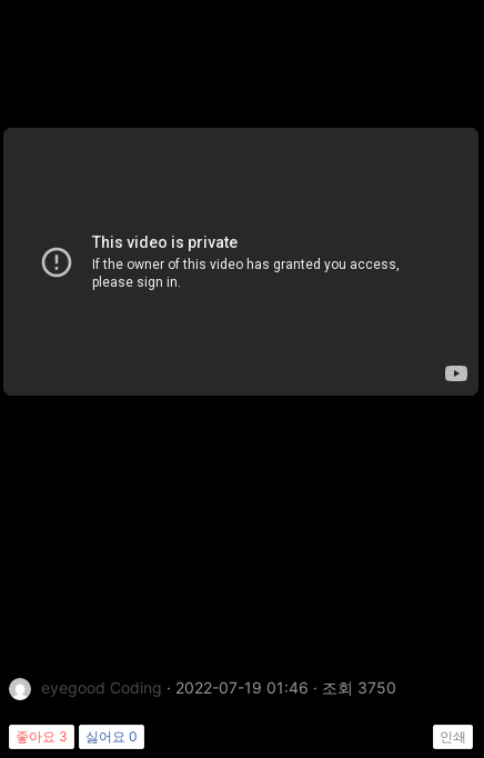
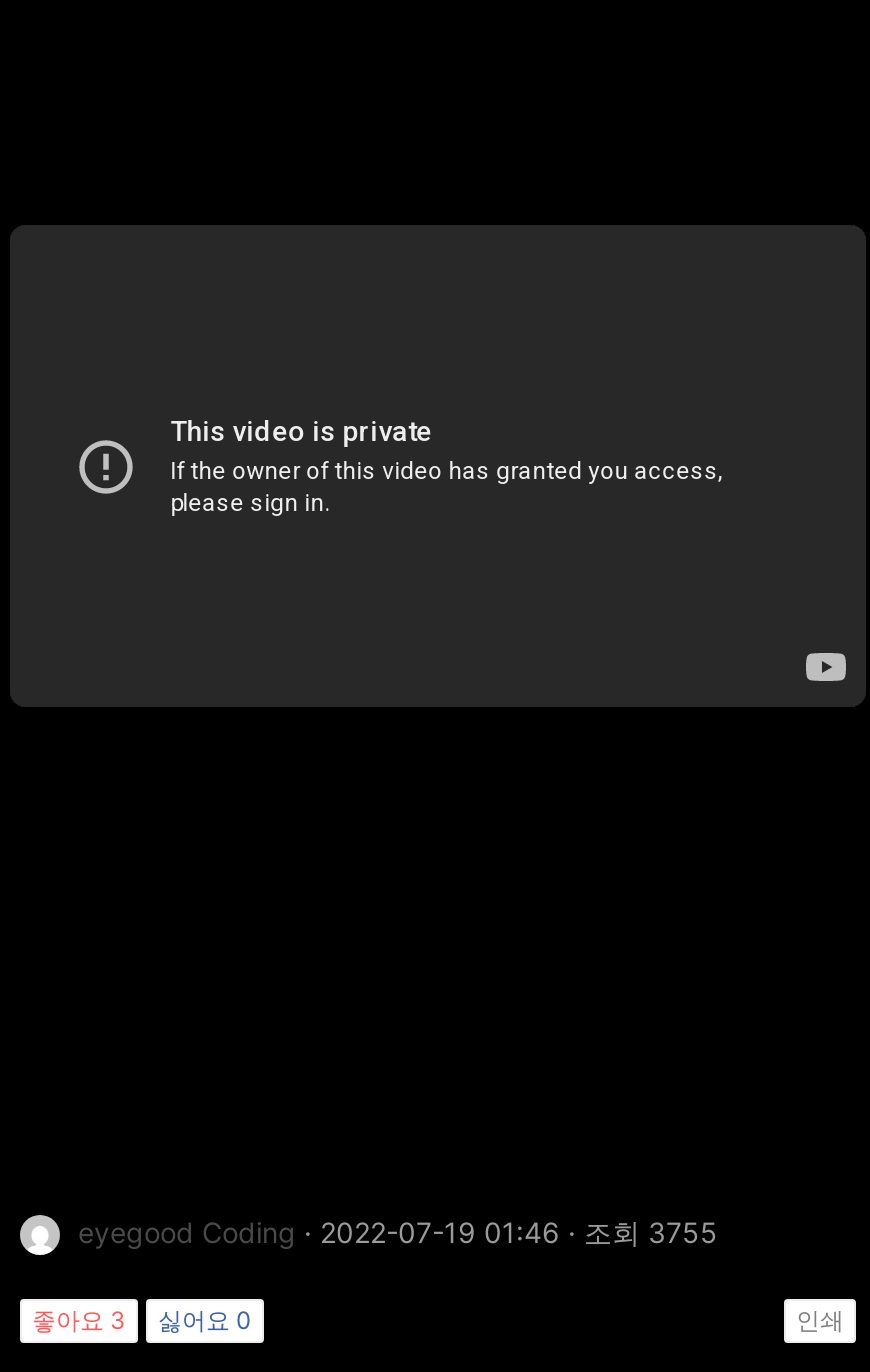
- eyegood Coding · 2022-07-19 01:46 · 조회 3750
+ eyegood Coding · 2022-07-19 01:46 · 조회 3755
